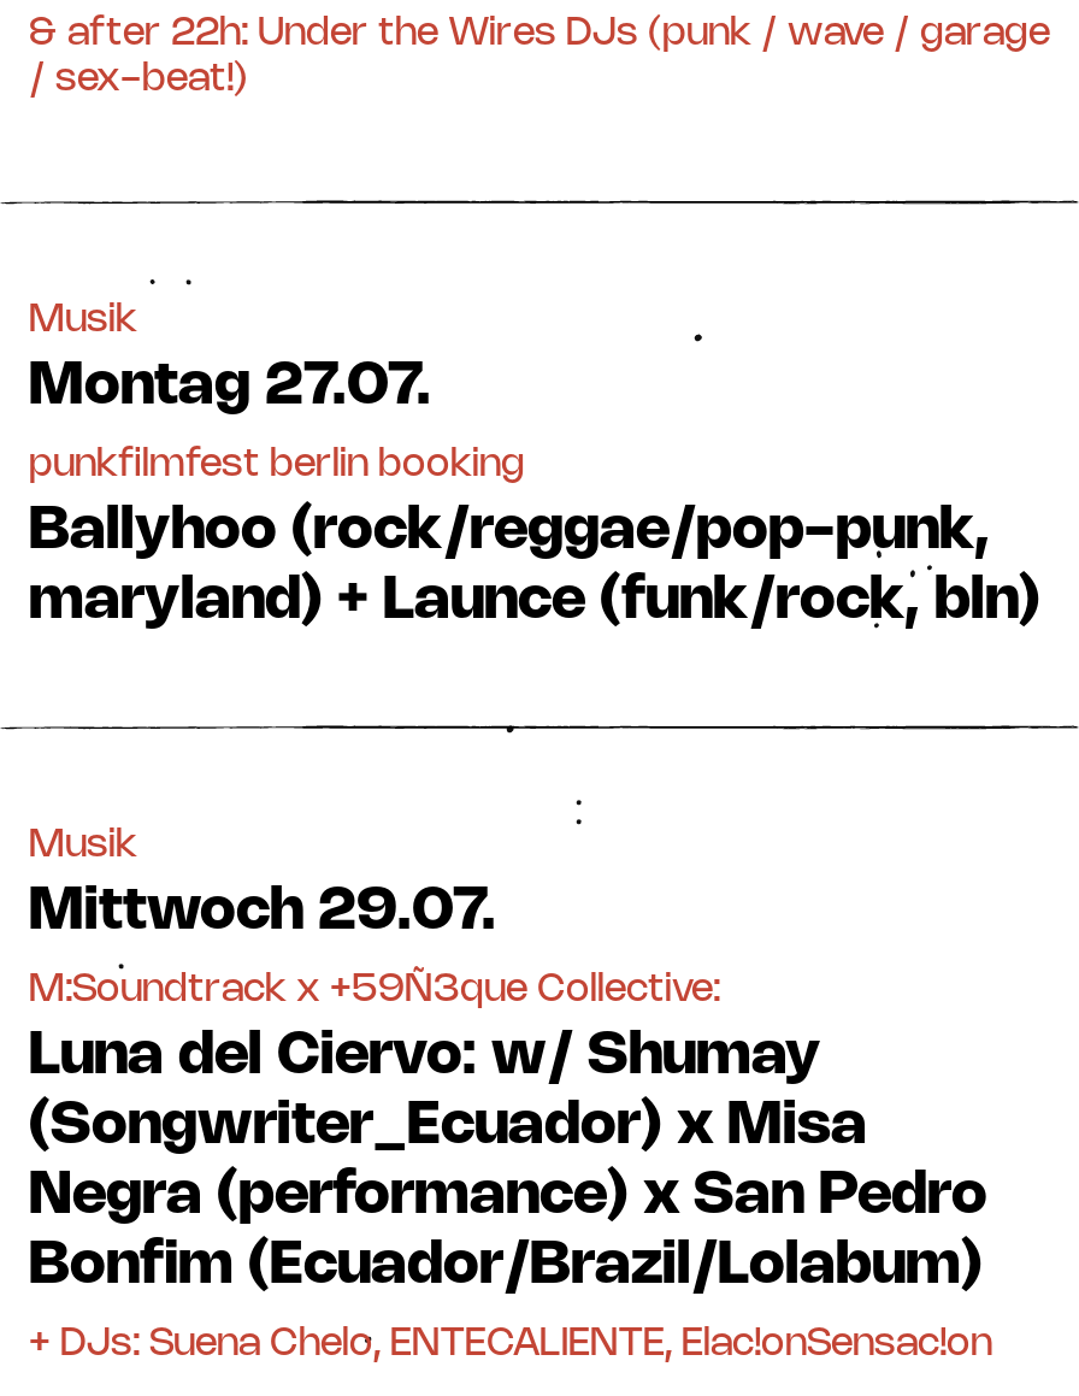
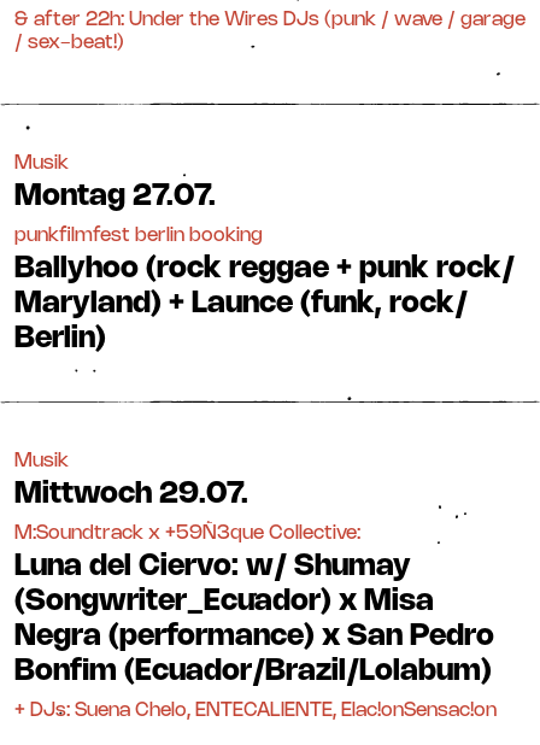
- Ballyhoo (rock/reggae/pop-punk,
- maryland) + Launce (funk/rock, bln)
+ Ballyhoo (rock reggae + punk rock/
+ Maryland) + Launce (funk, rock/
+ Berlin)
